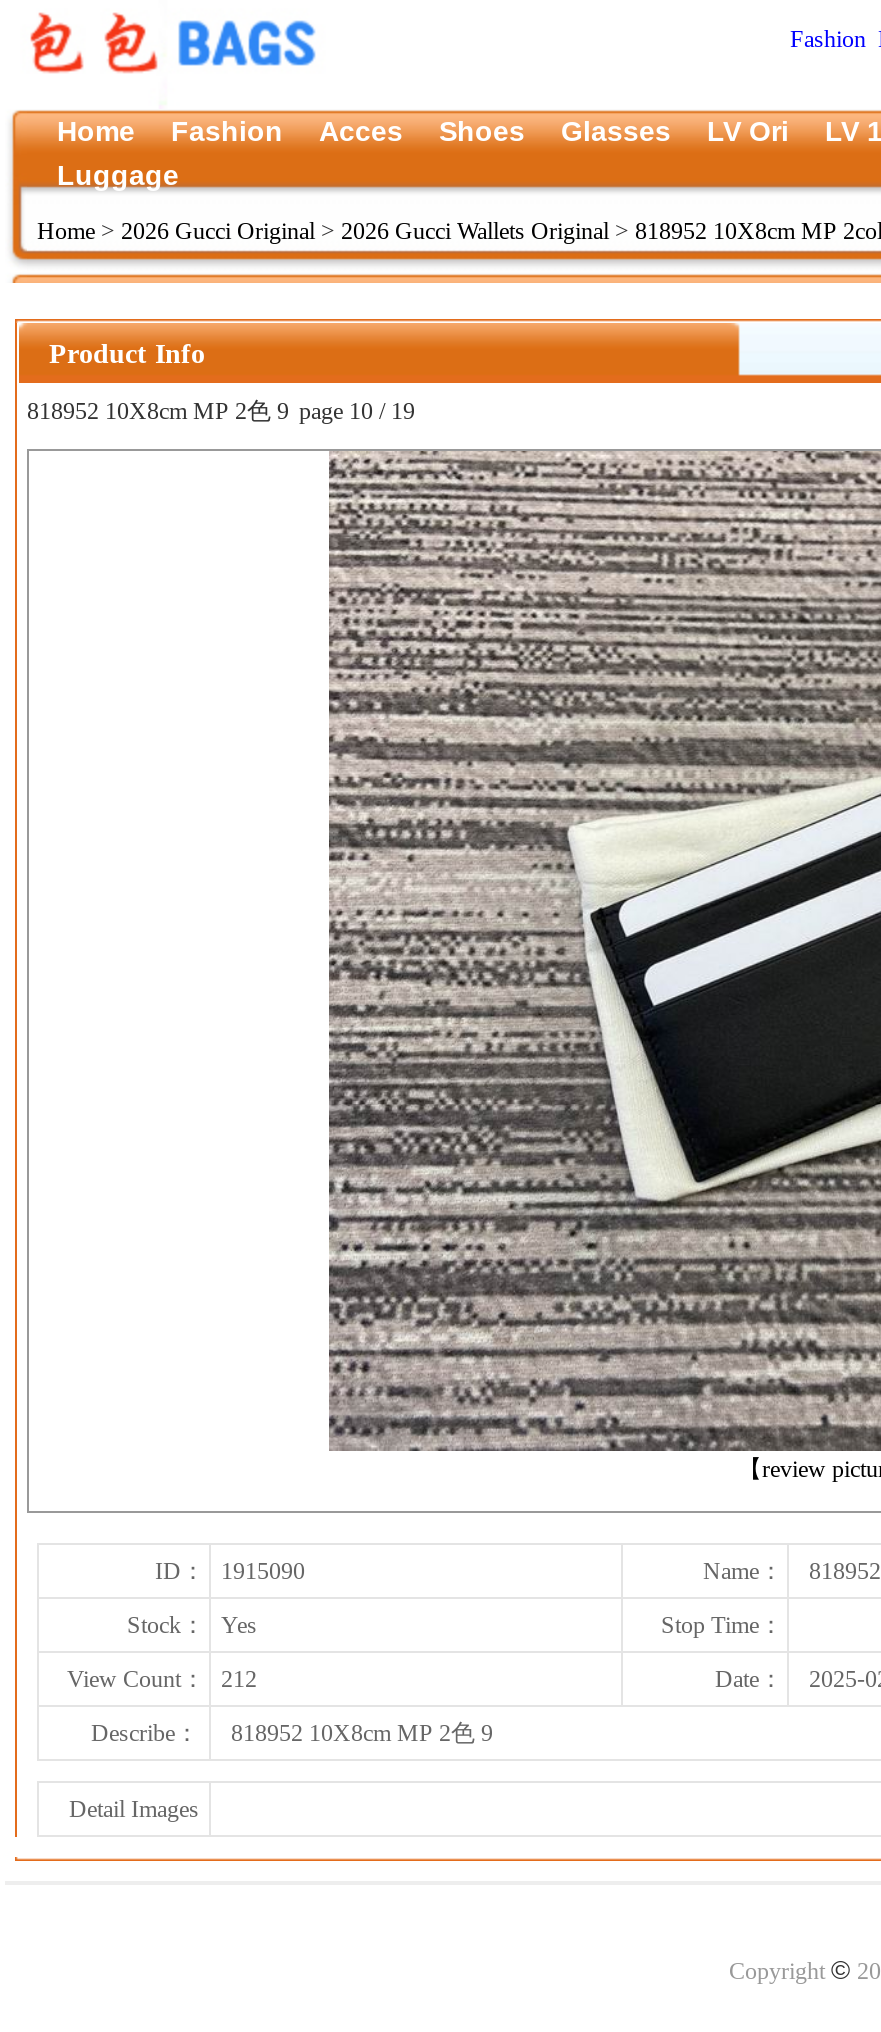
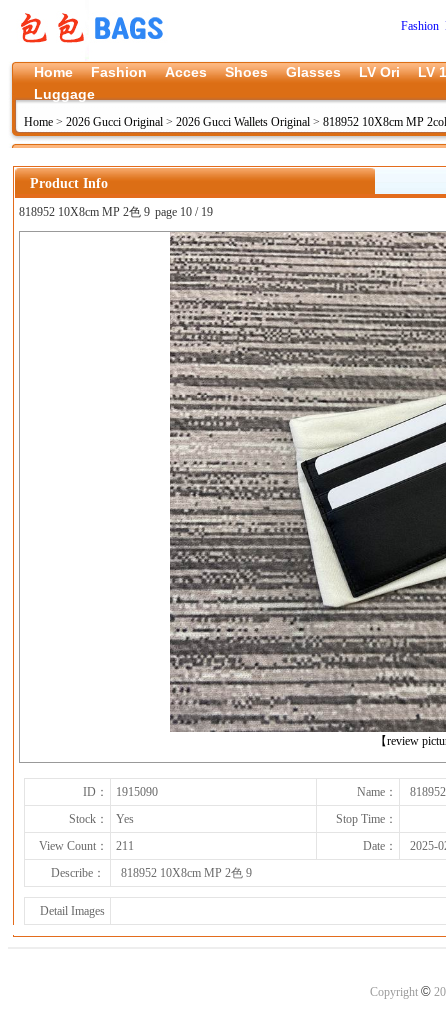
- View Count： 212
+ View Count： 211
